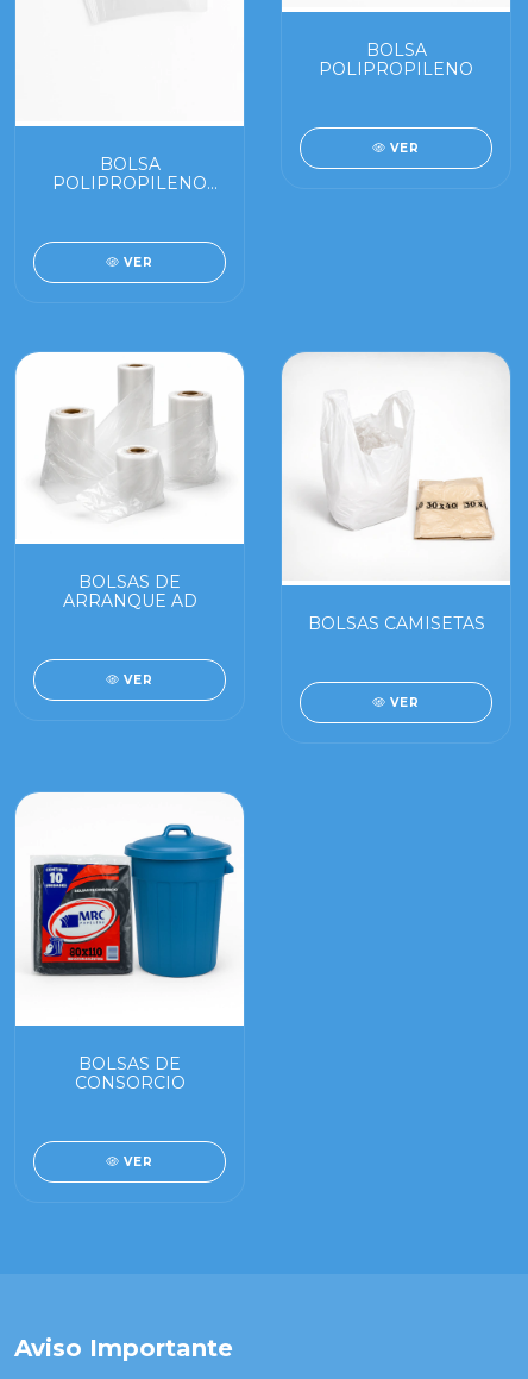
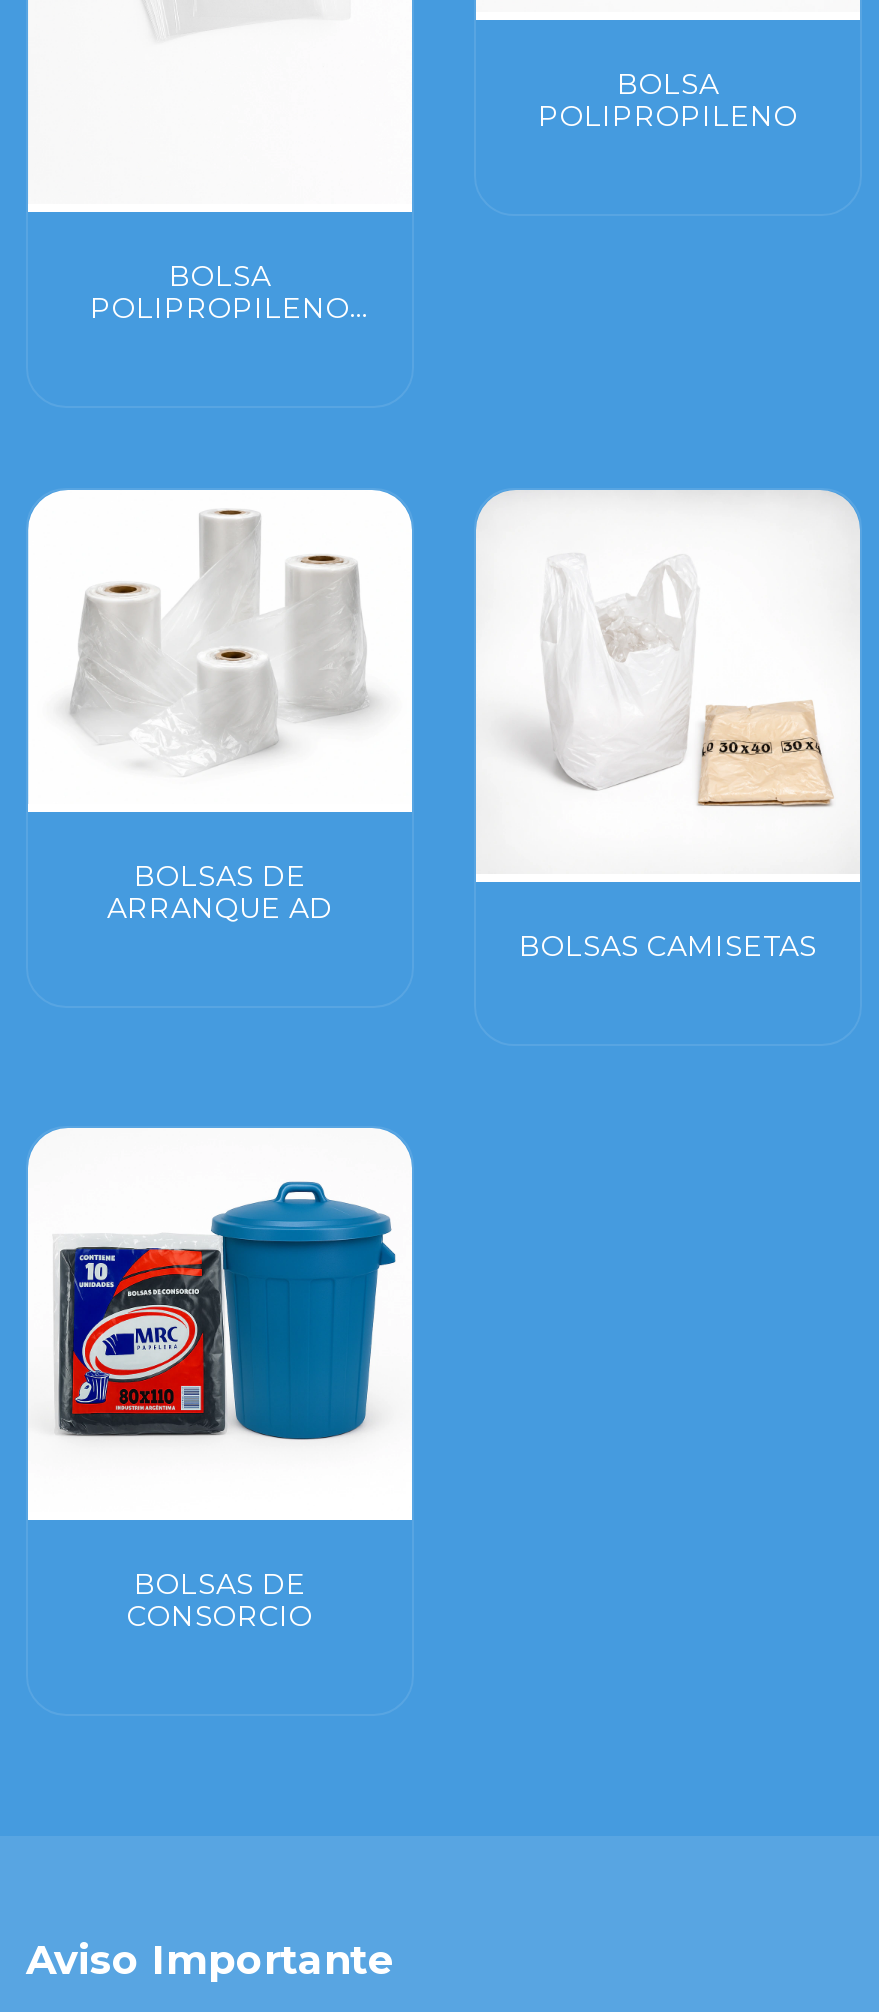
- VER

- VER

- VER

- VER

- VER
